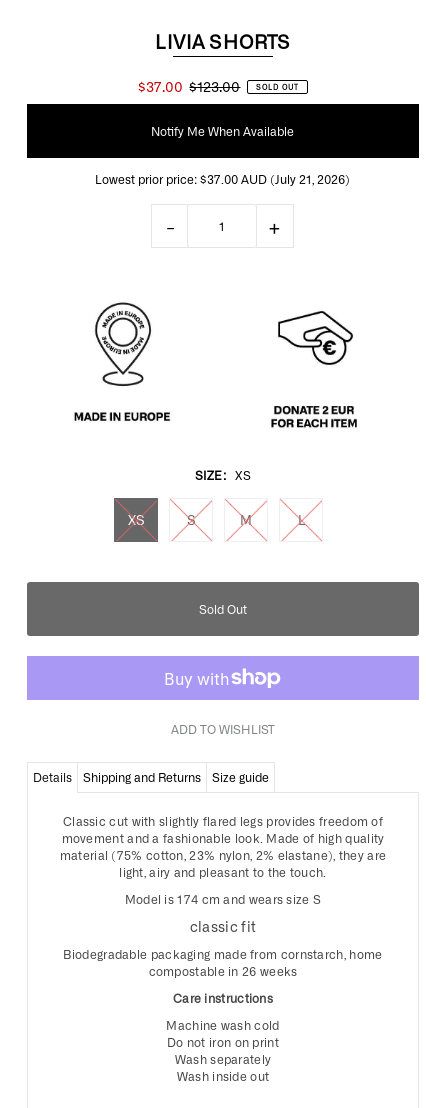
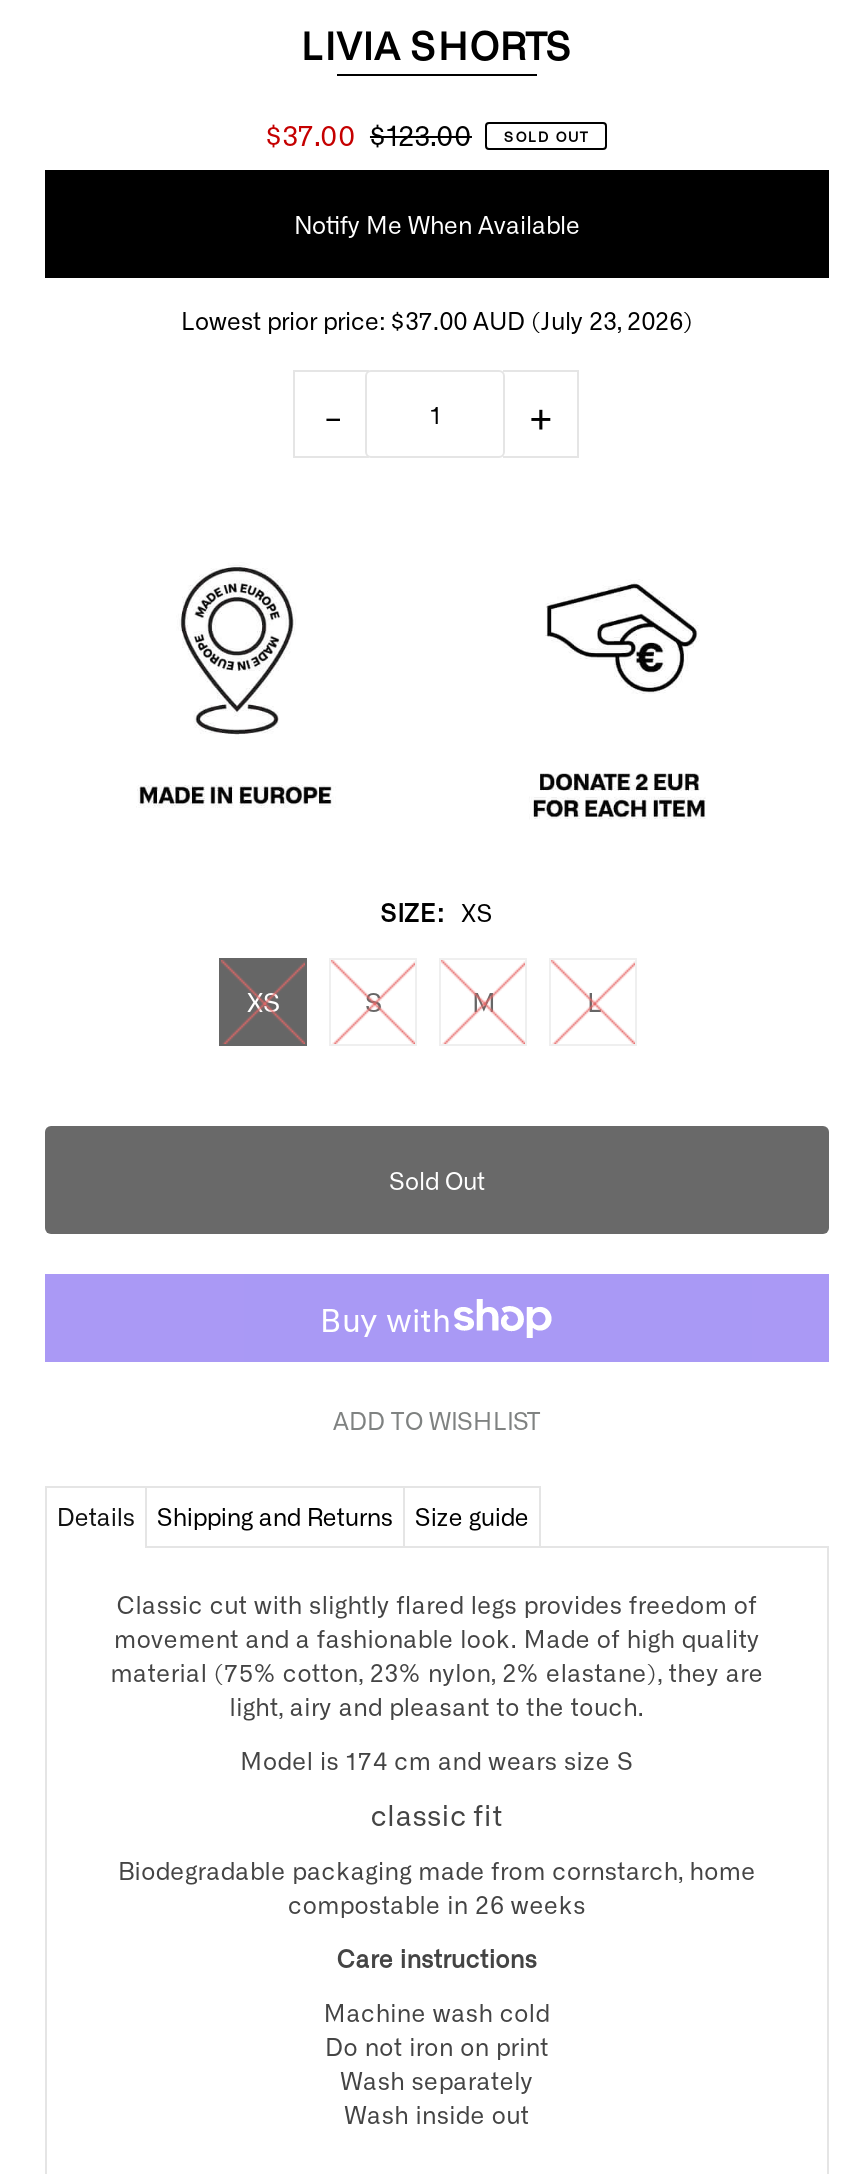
- Lowest prior price: $37.00 AUD (July 21, 2026)
+ Lowest prior price: $37.00 AUD (July 23, 2026)
